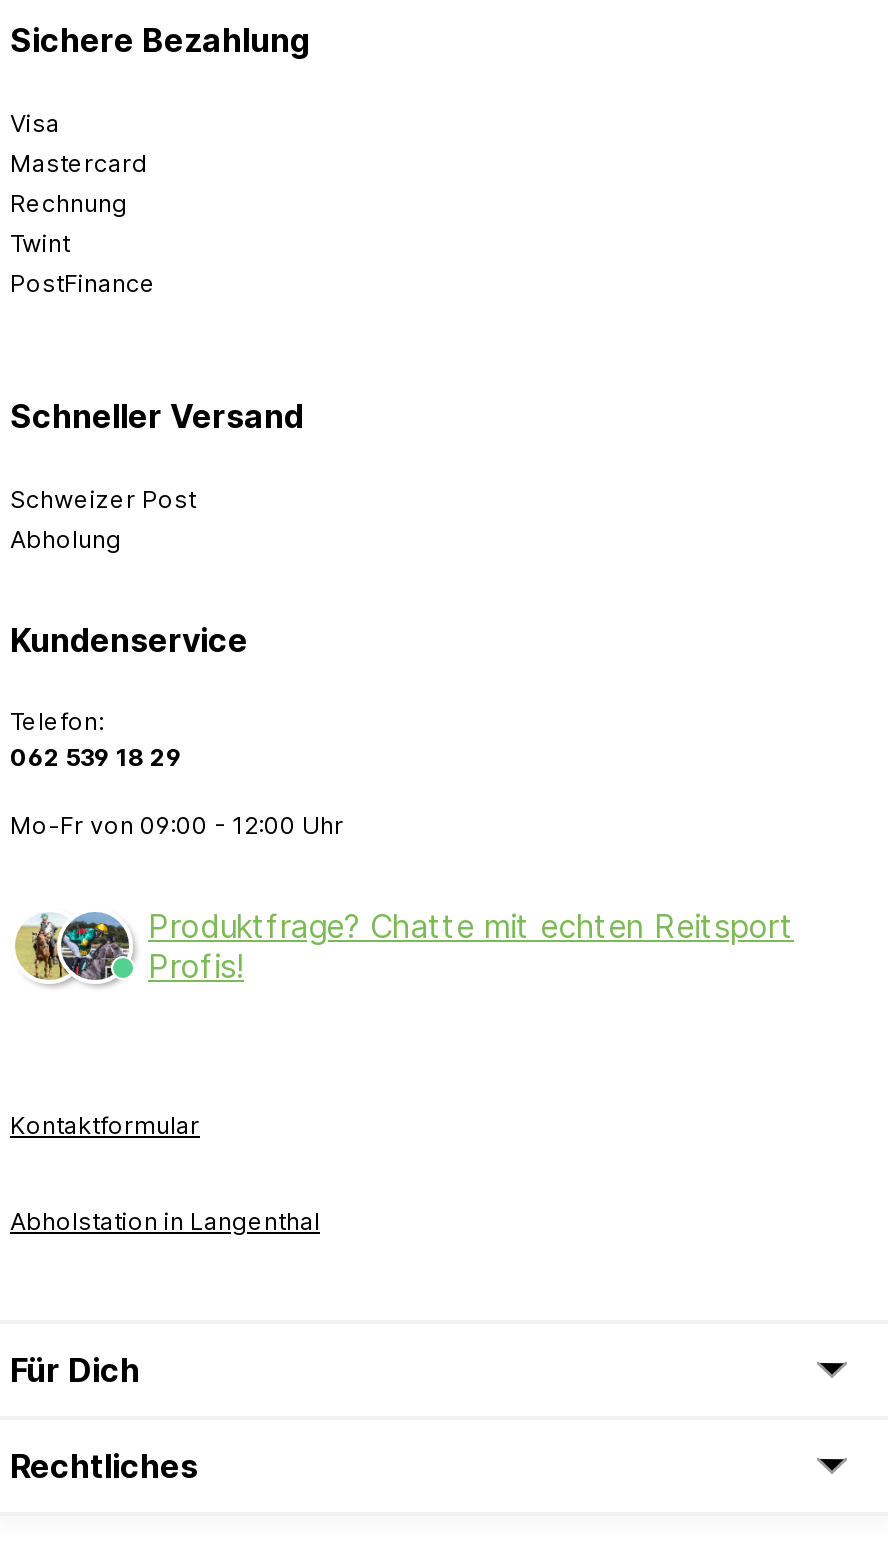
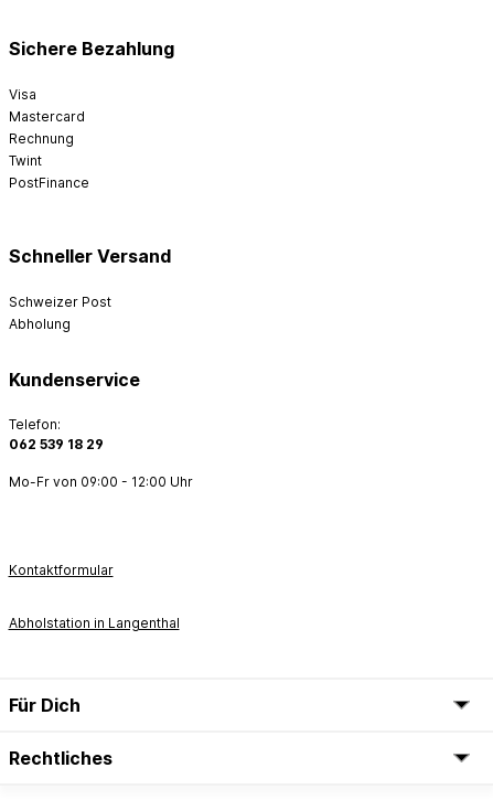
- [image]
- Produktfrage? Chatte mit echten Reitsport
- Profis!
